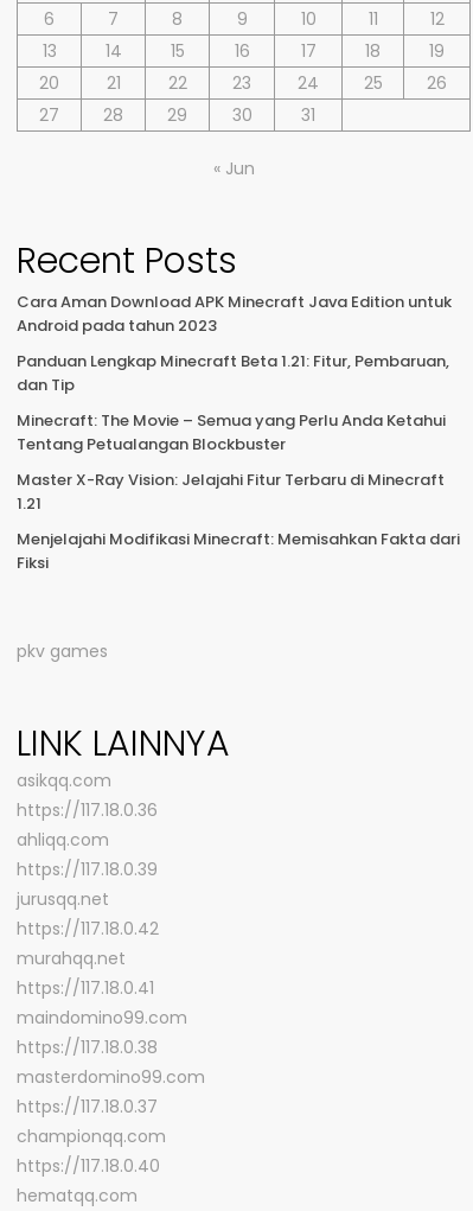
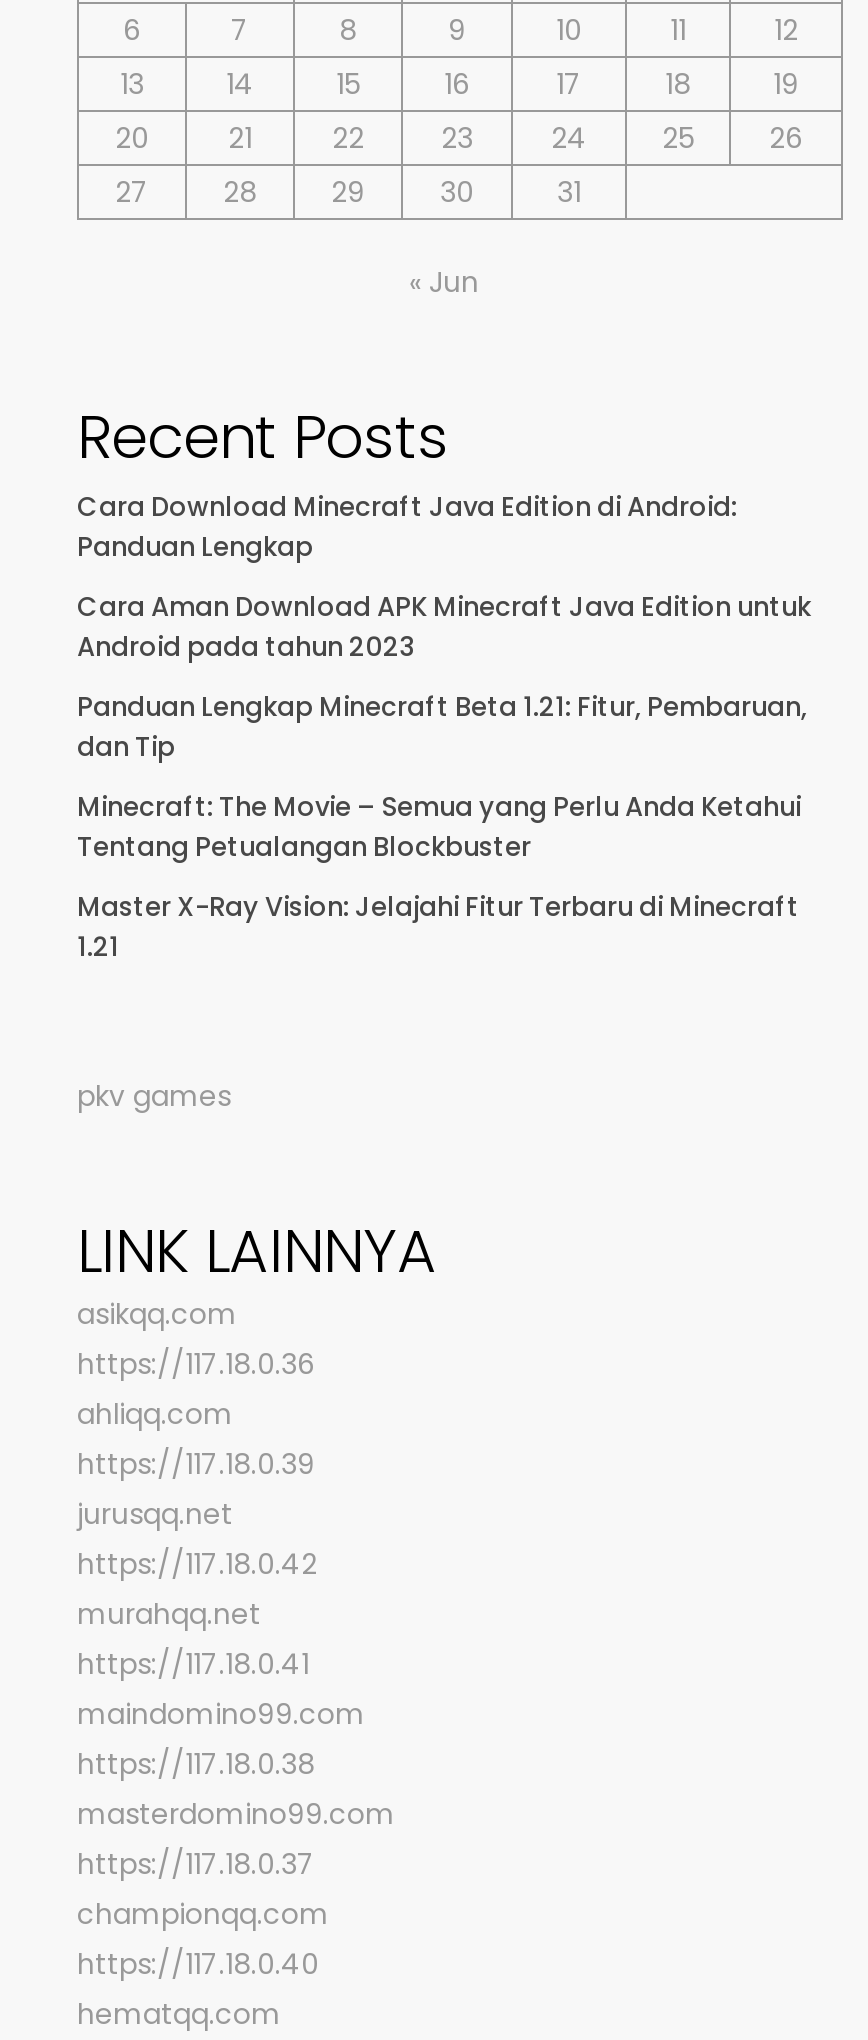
+ Cara Download Minecraft Java Edition di Android:
+ Panduan Lengkap

moved down: Cara Aman Download APK Minecraft Java Edition untuk | Android pada tahun 2023 | Panduan Lengkap Minecraft Beta 1.21: Fitur, Pembaruan, | dan Tip | Minecraft: The Movie – Semua yang Perlu Anda Ketahui | Tentang Petualangan Blockbuster | Master X-Ray Vision: Jelajahi Fitur Terbaru di Minecraft | 1.21

- Menjelajahi Modifikasi Minecraft: Memisahkan Fakta dari
- Fiksi
